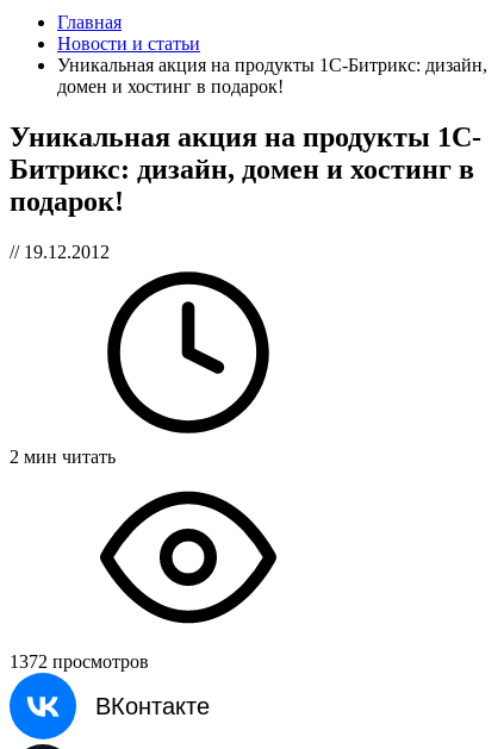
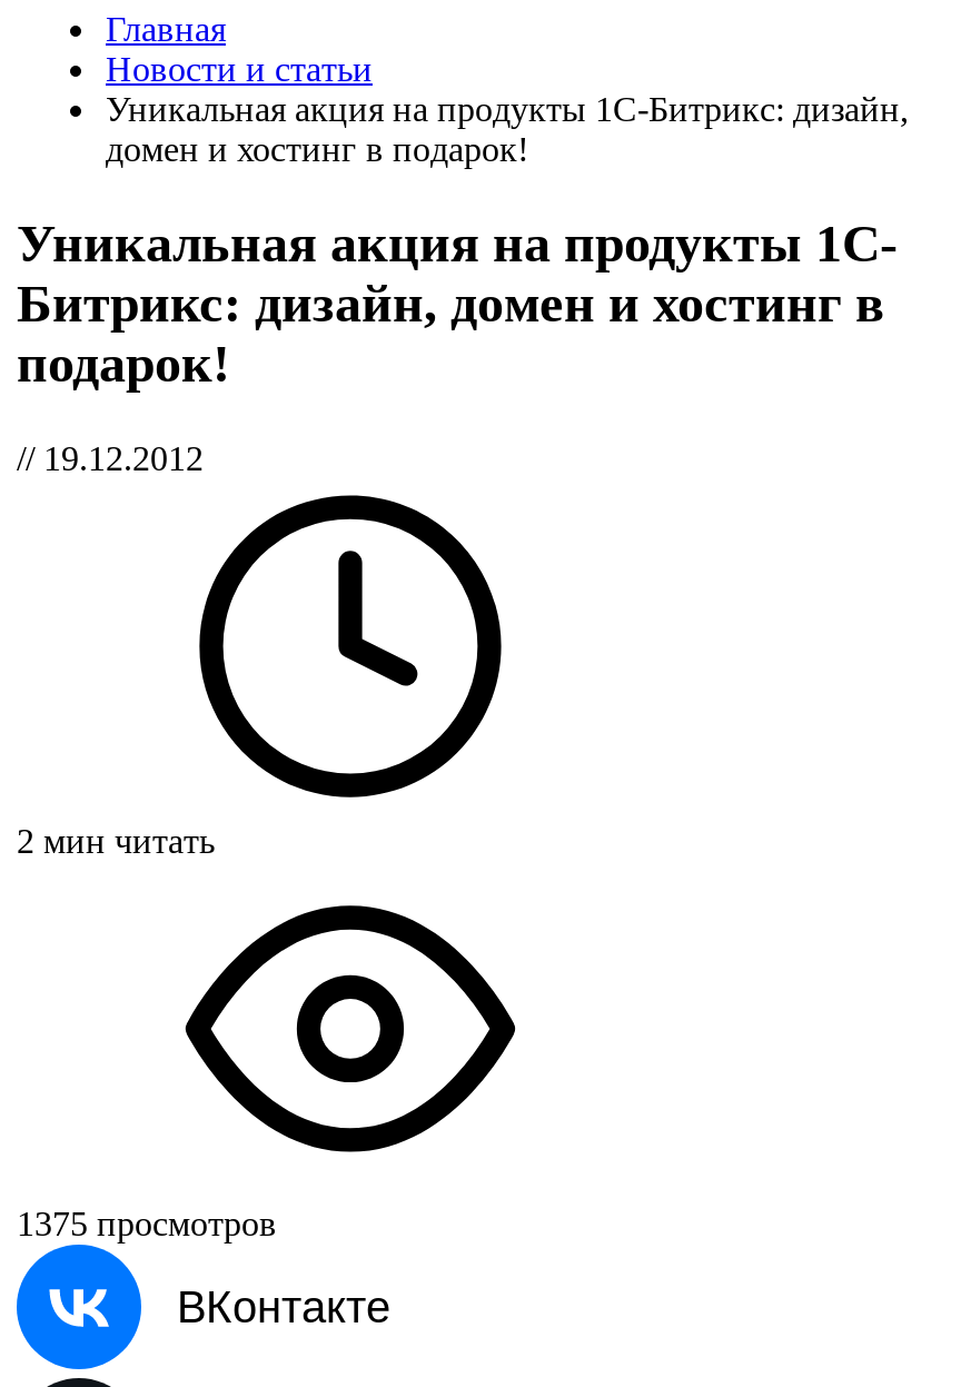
- 1372 просмотров
+ 1375 просмотров
